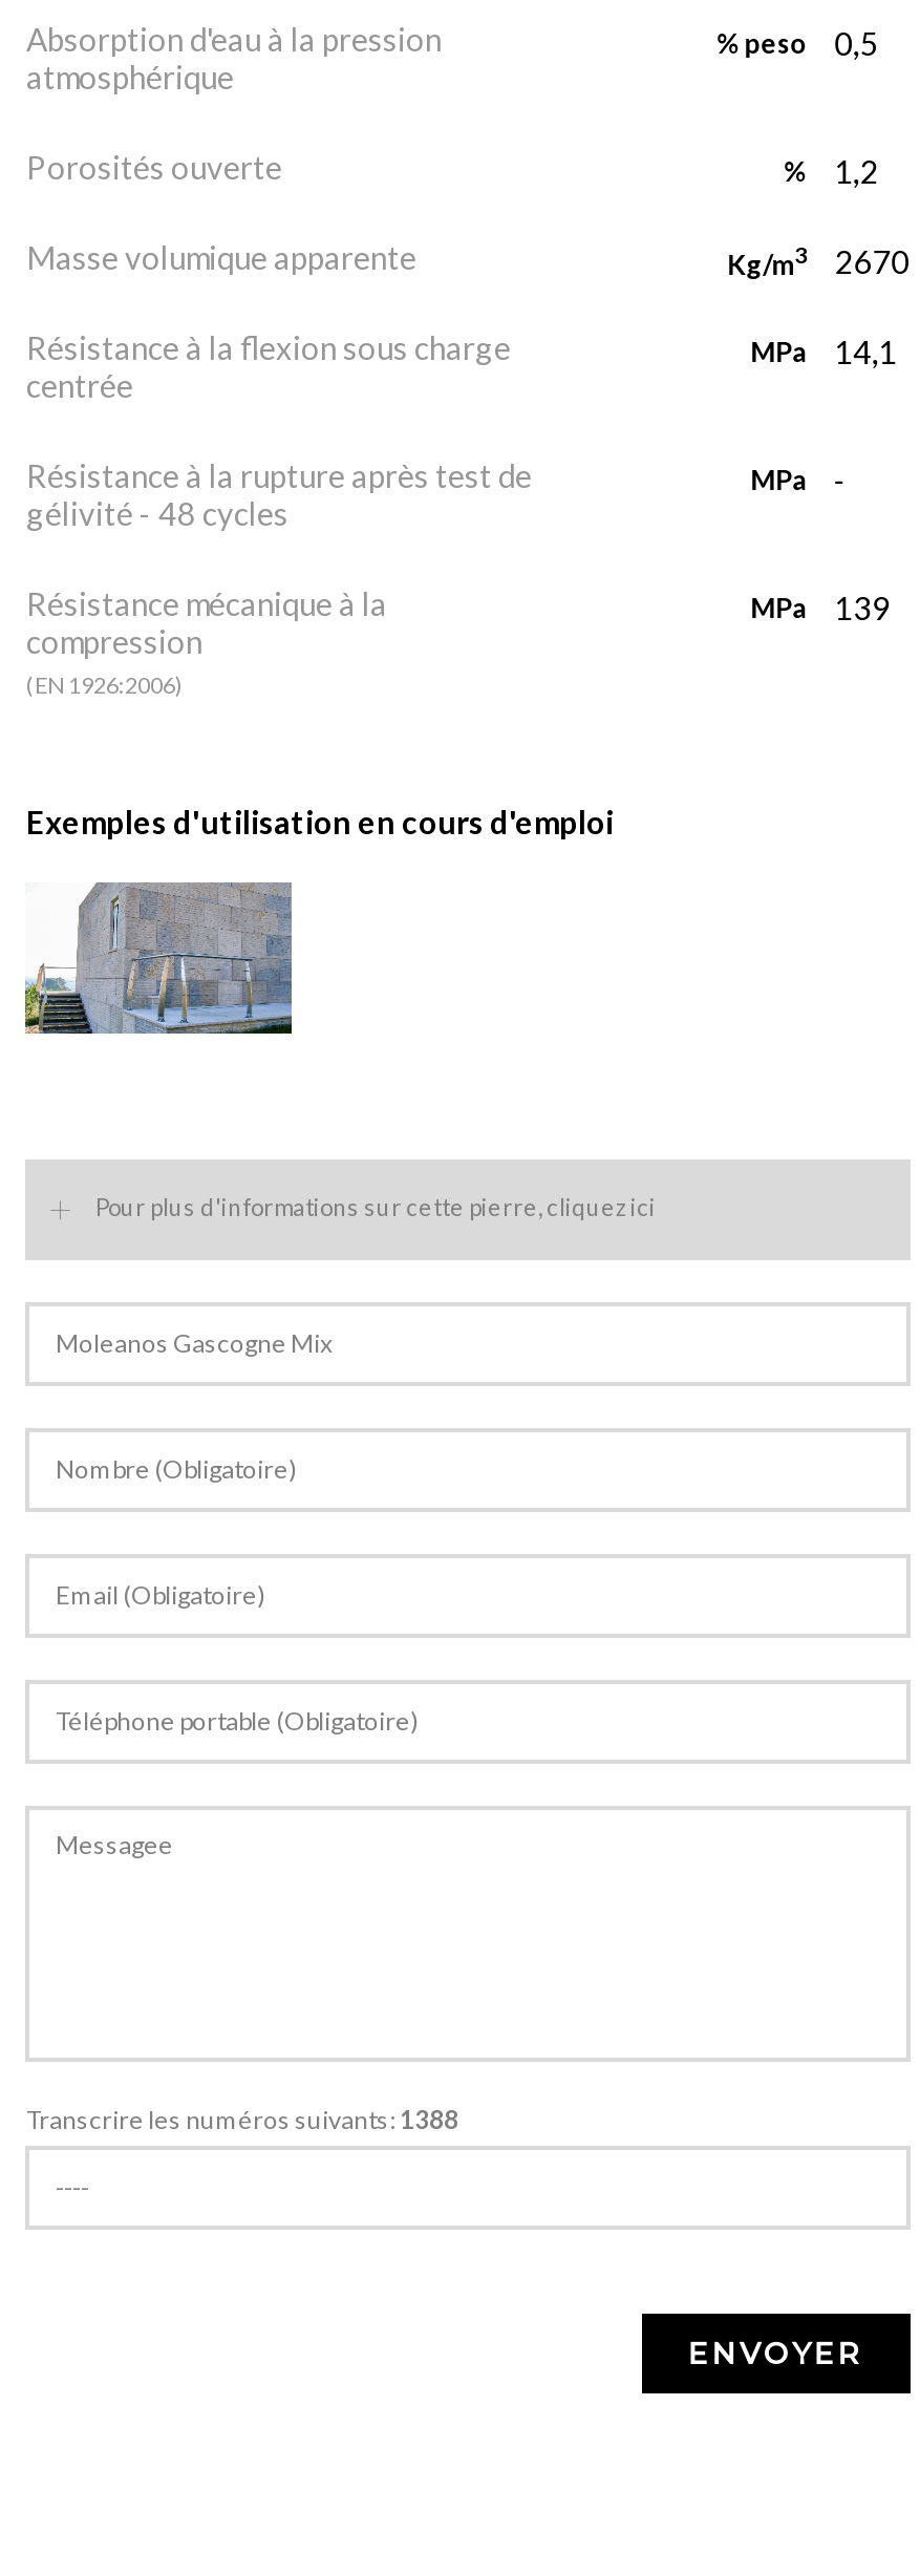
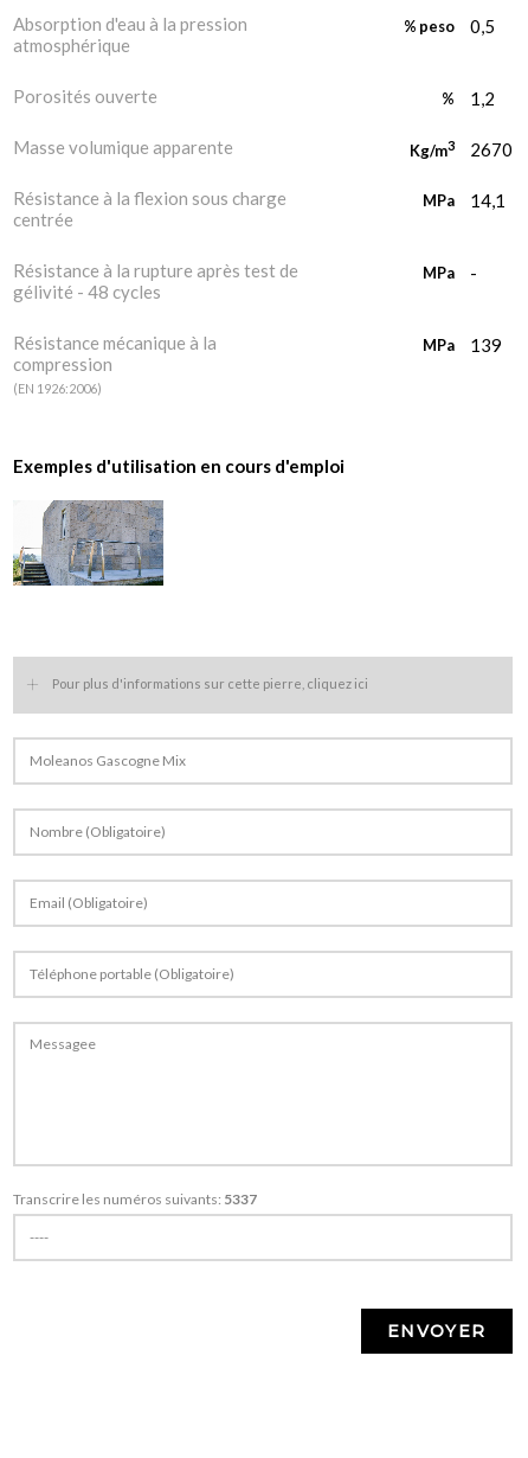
- Transcrire les numéros suivants: 1388
+ Transcrire les numéros suivants: 5337
